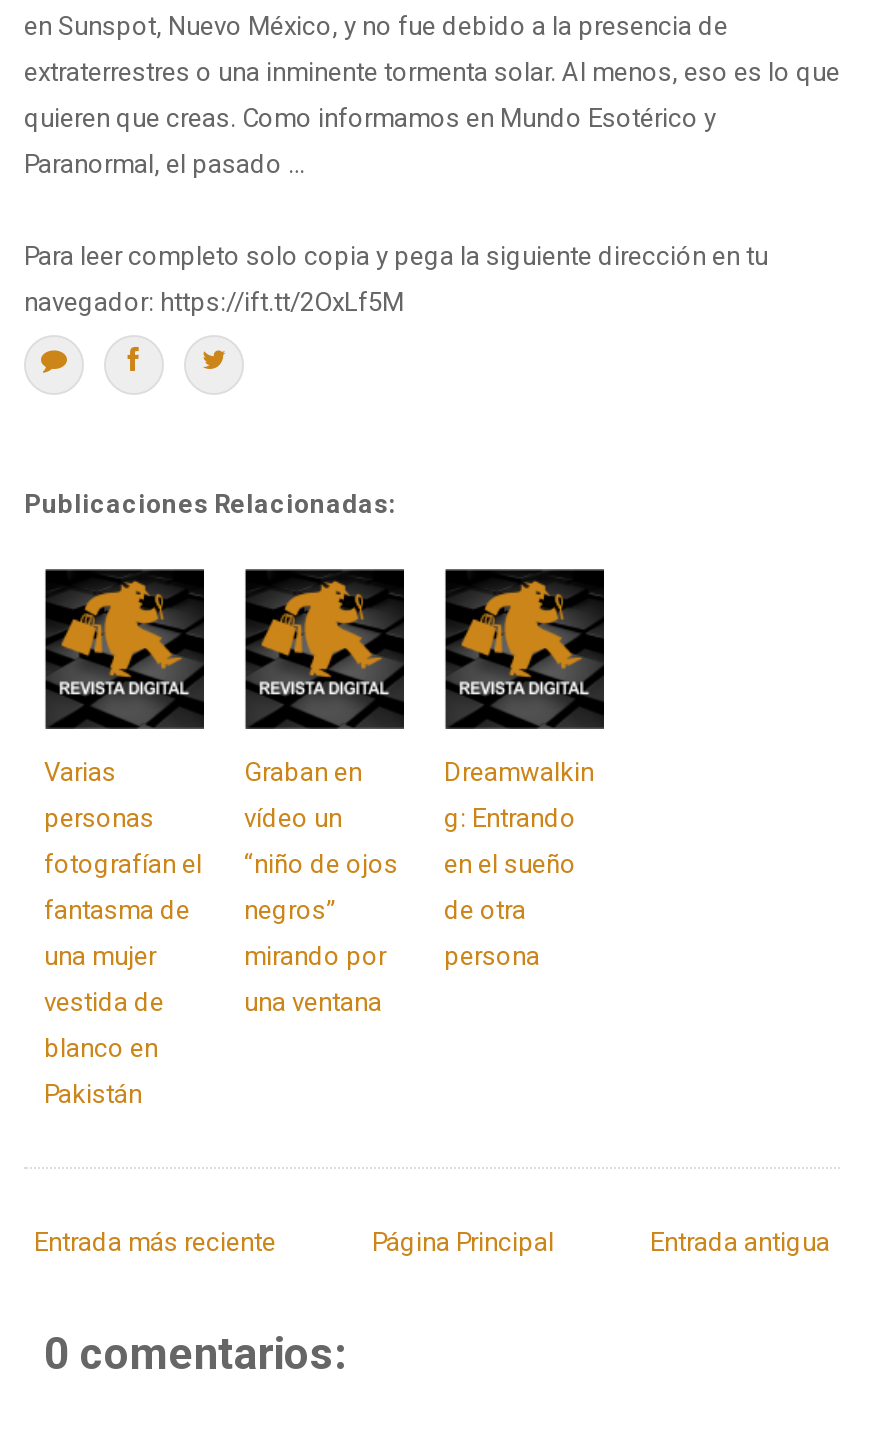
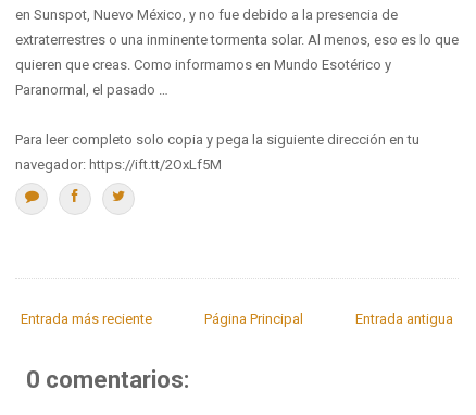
- Publicaciones Relacionadas:

- [image]
- Varias
- personas
- fotografían el
- fantasma de
- una mujer
- vestida de
- blanco en
- Pakistán

- [image]
- Graban en
- vídeo un
- “niño de ojos
- negros”
- mirando por
- una ventana

- [image]
- Dreamwalkin
- g: Entrando
- en el sueño
- de otra
- persona
